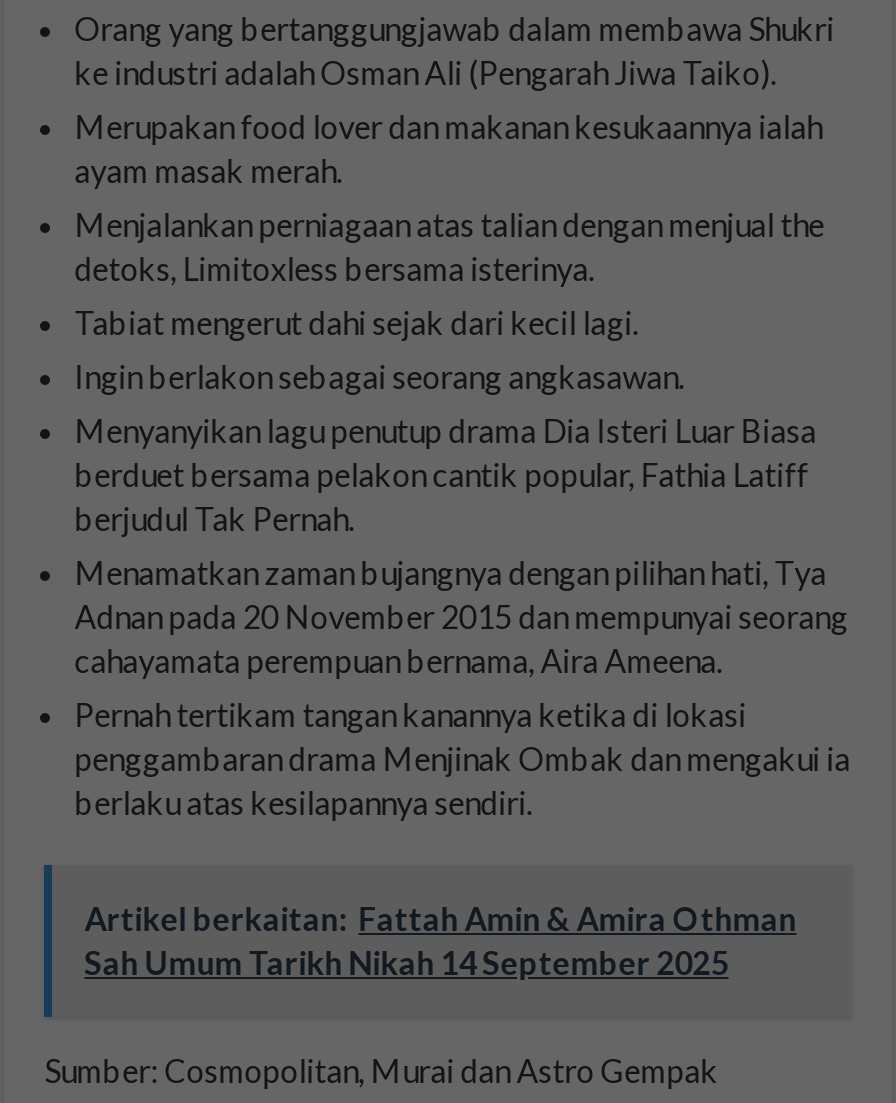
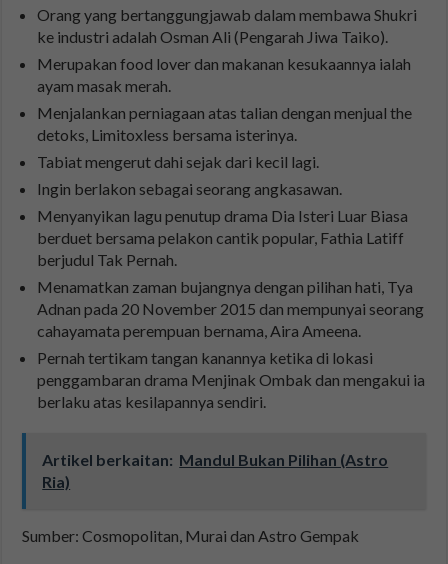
- Artikel berkaitan: Fattah Amin & Amira Othman
- Sah Umum Tarikh Nikah 14 September 2025
+ Artikel berkaitan: Mandul Bukan Pilihan (Astro
+ Ria)
